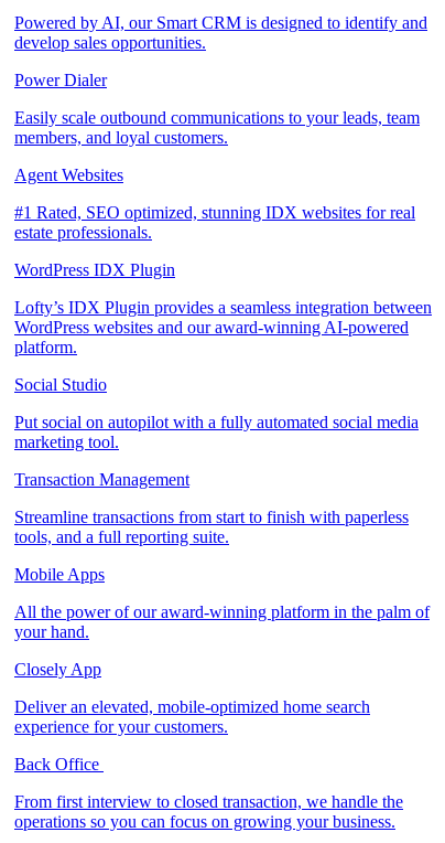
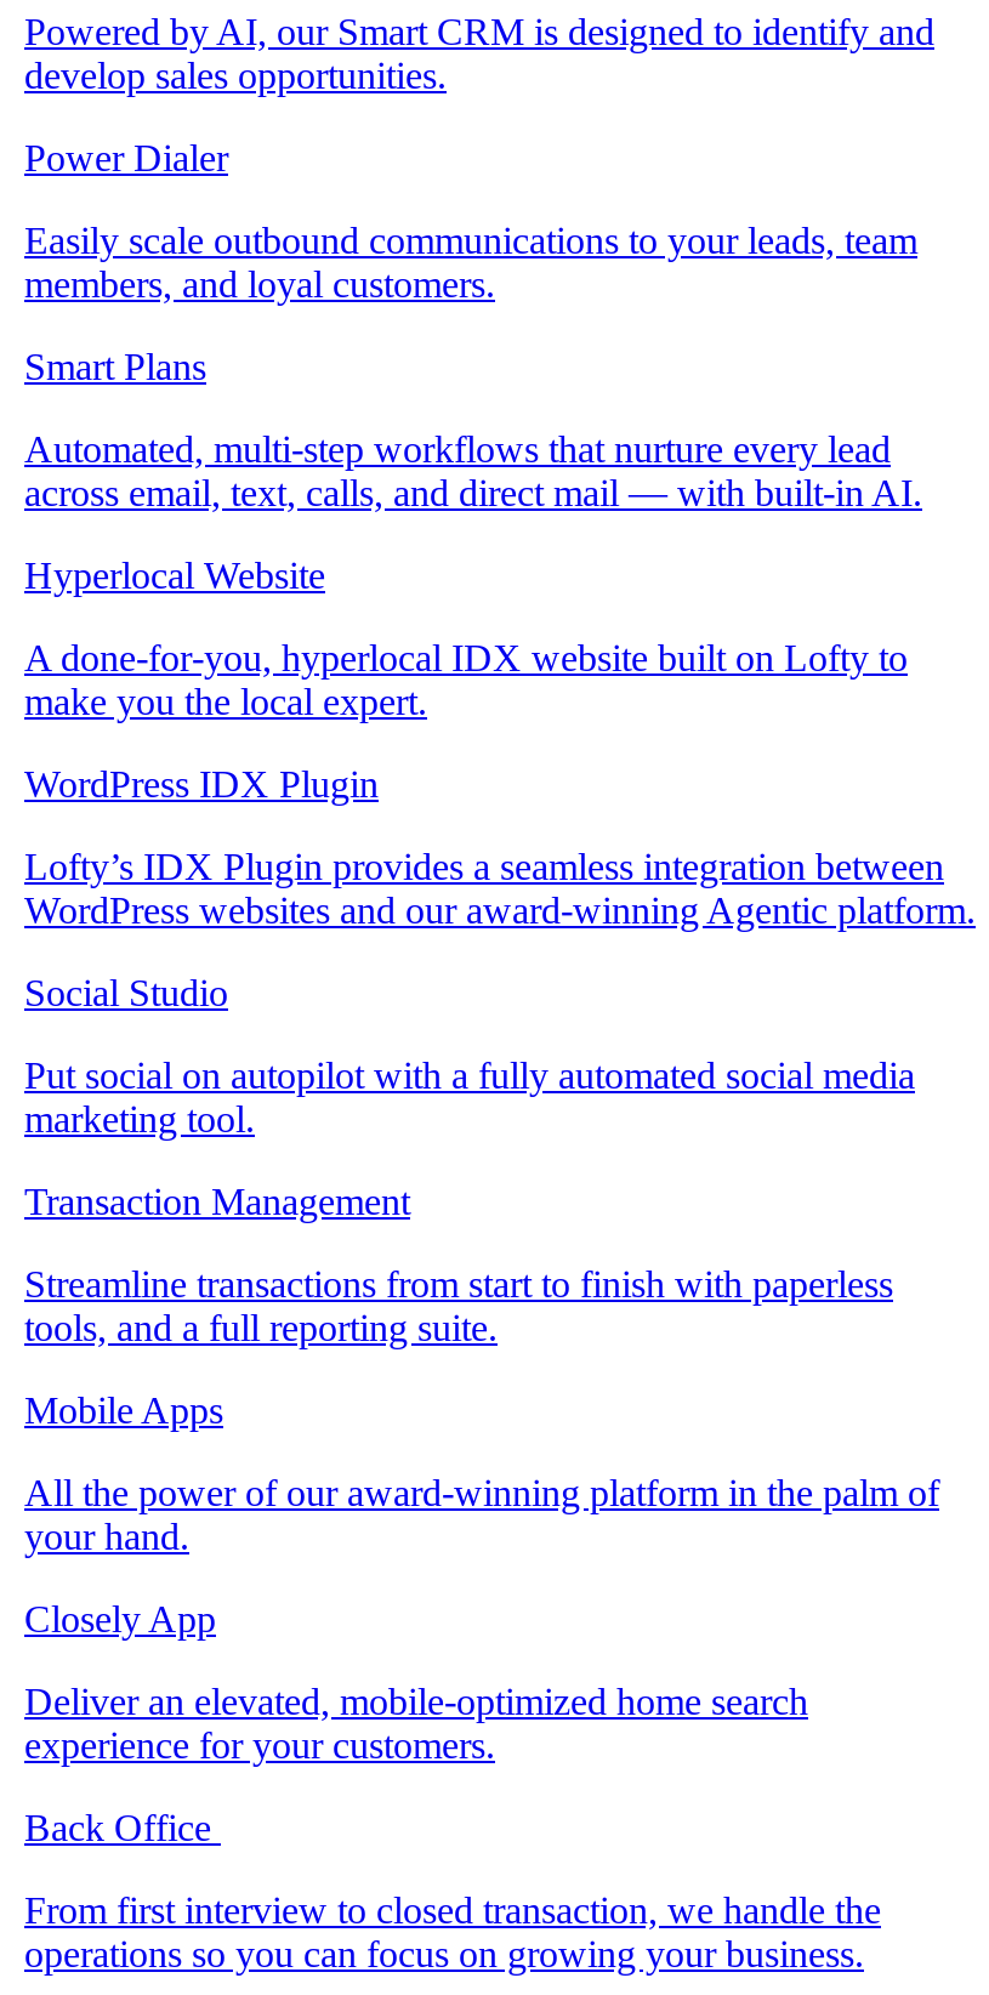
- Agent Websites
- #1 Rated, SEO optimized, stunning IDX websites for real
- estate professionals.
+ Smart Plans
+ Automated, multi-step workflows that nurture every lead
+ across email, text, calls, and direct mail — with built-in AI.
+ Hyperlocal Website
+ A done-for-you, hyperlocal IDX website built on Lofty to
+ make you the local expert.

moved down: WordPress IDX Plugin | Lofty’s IDX Plugin provides a seamless integration between

- WordPress websites and our award-winning AI-powered
- platform.
+ WordPress websites and our award-winning Agentic platform.
